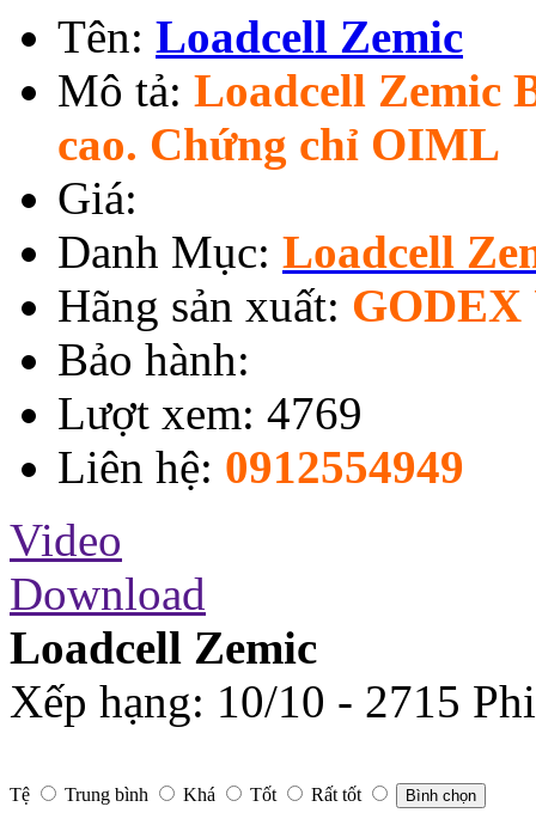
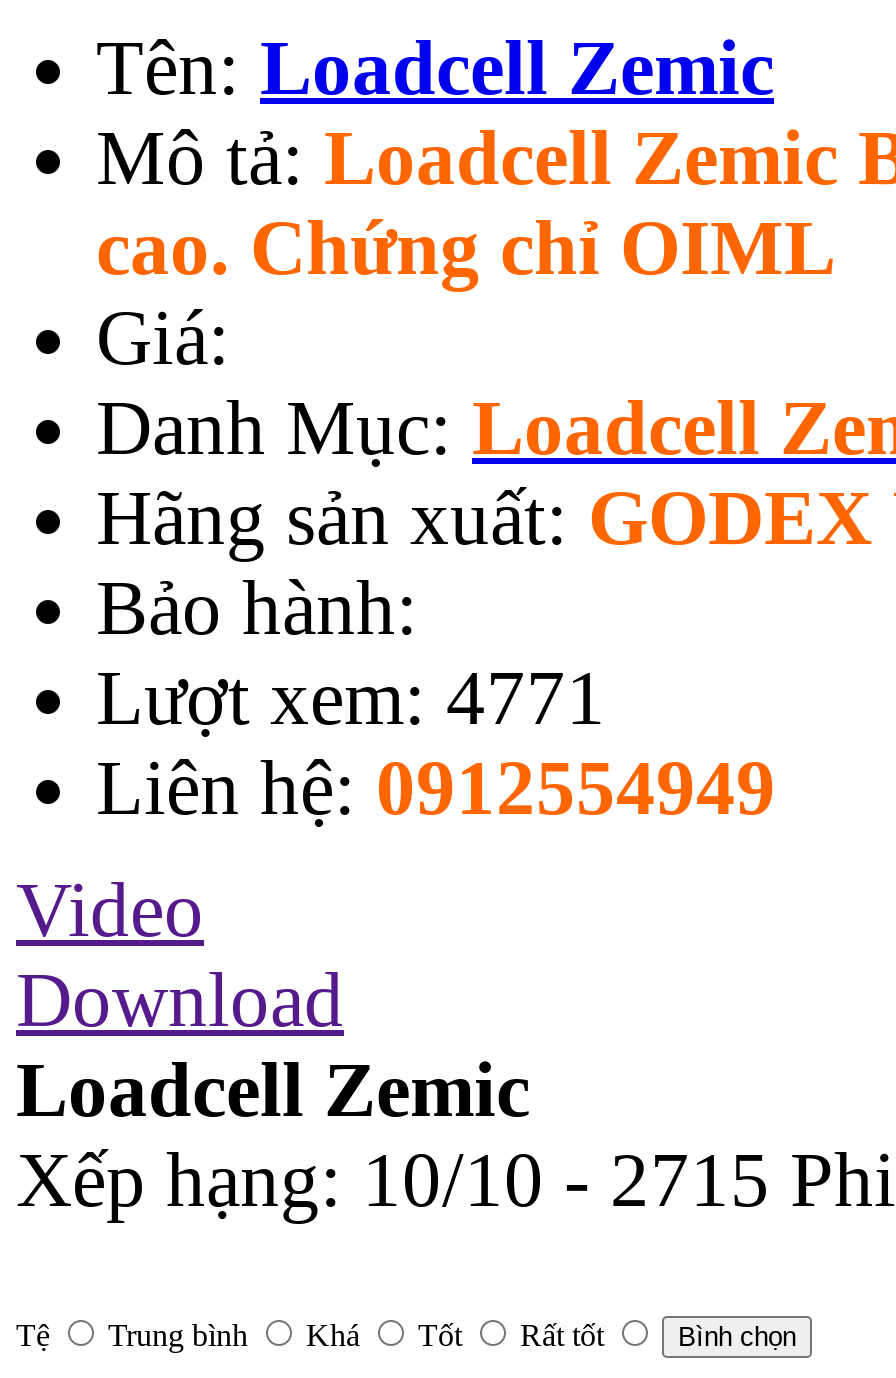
- Lượt xem: 4769
+ Lượt xem: 4771
